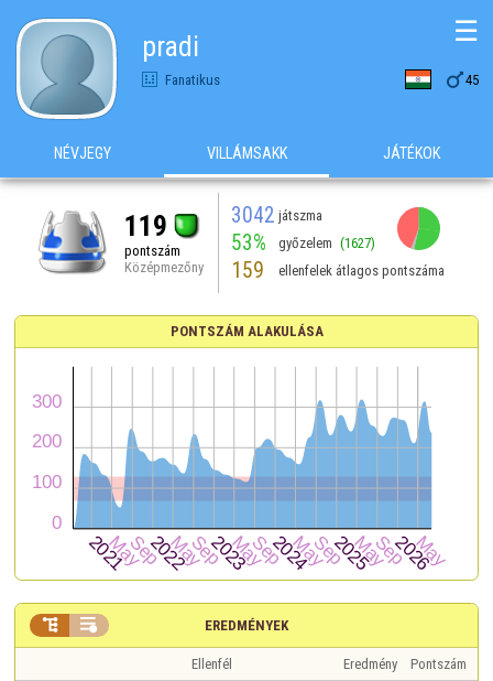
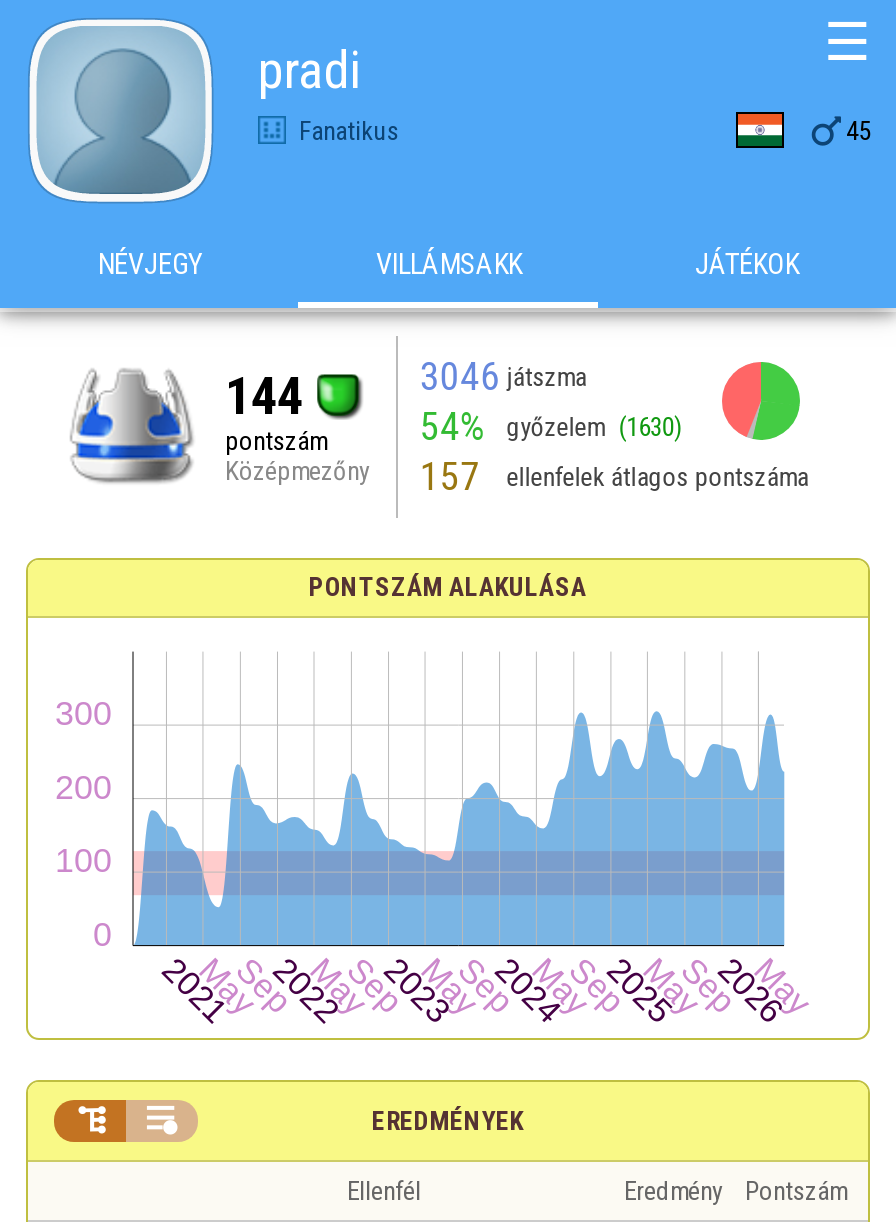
- 3042 játszma
+ 3046 játszma

- 119
+ 144

- 53%
+ 54%

- győzelem (1627)
+ győzelem (1630)

- Középmezőny 159 ellenfelek átlagos pontszáma
+ Középmezőny 157 ellenfelek átlagos pontszáma
